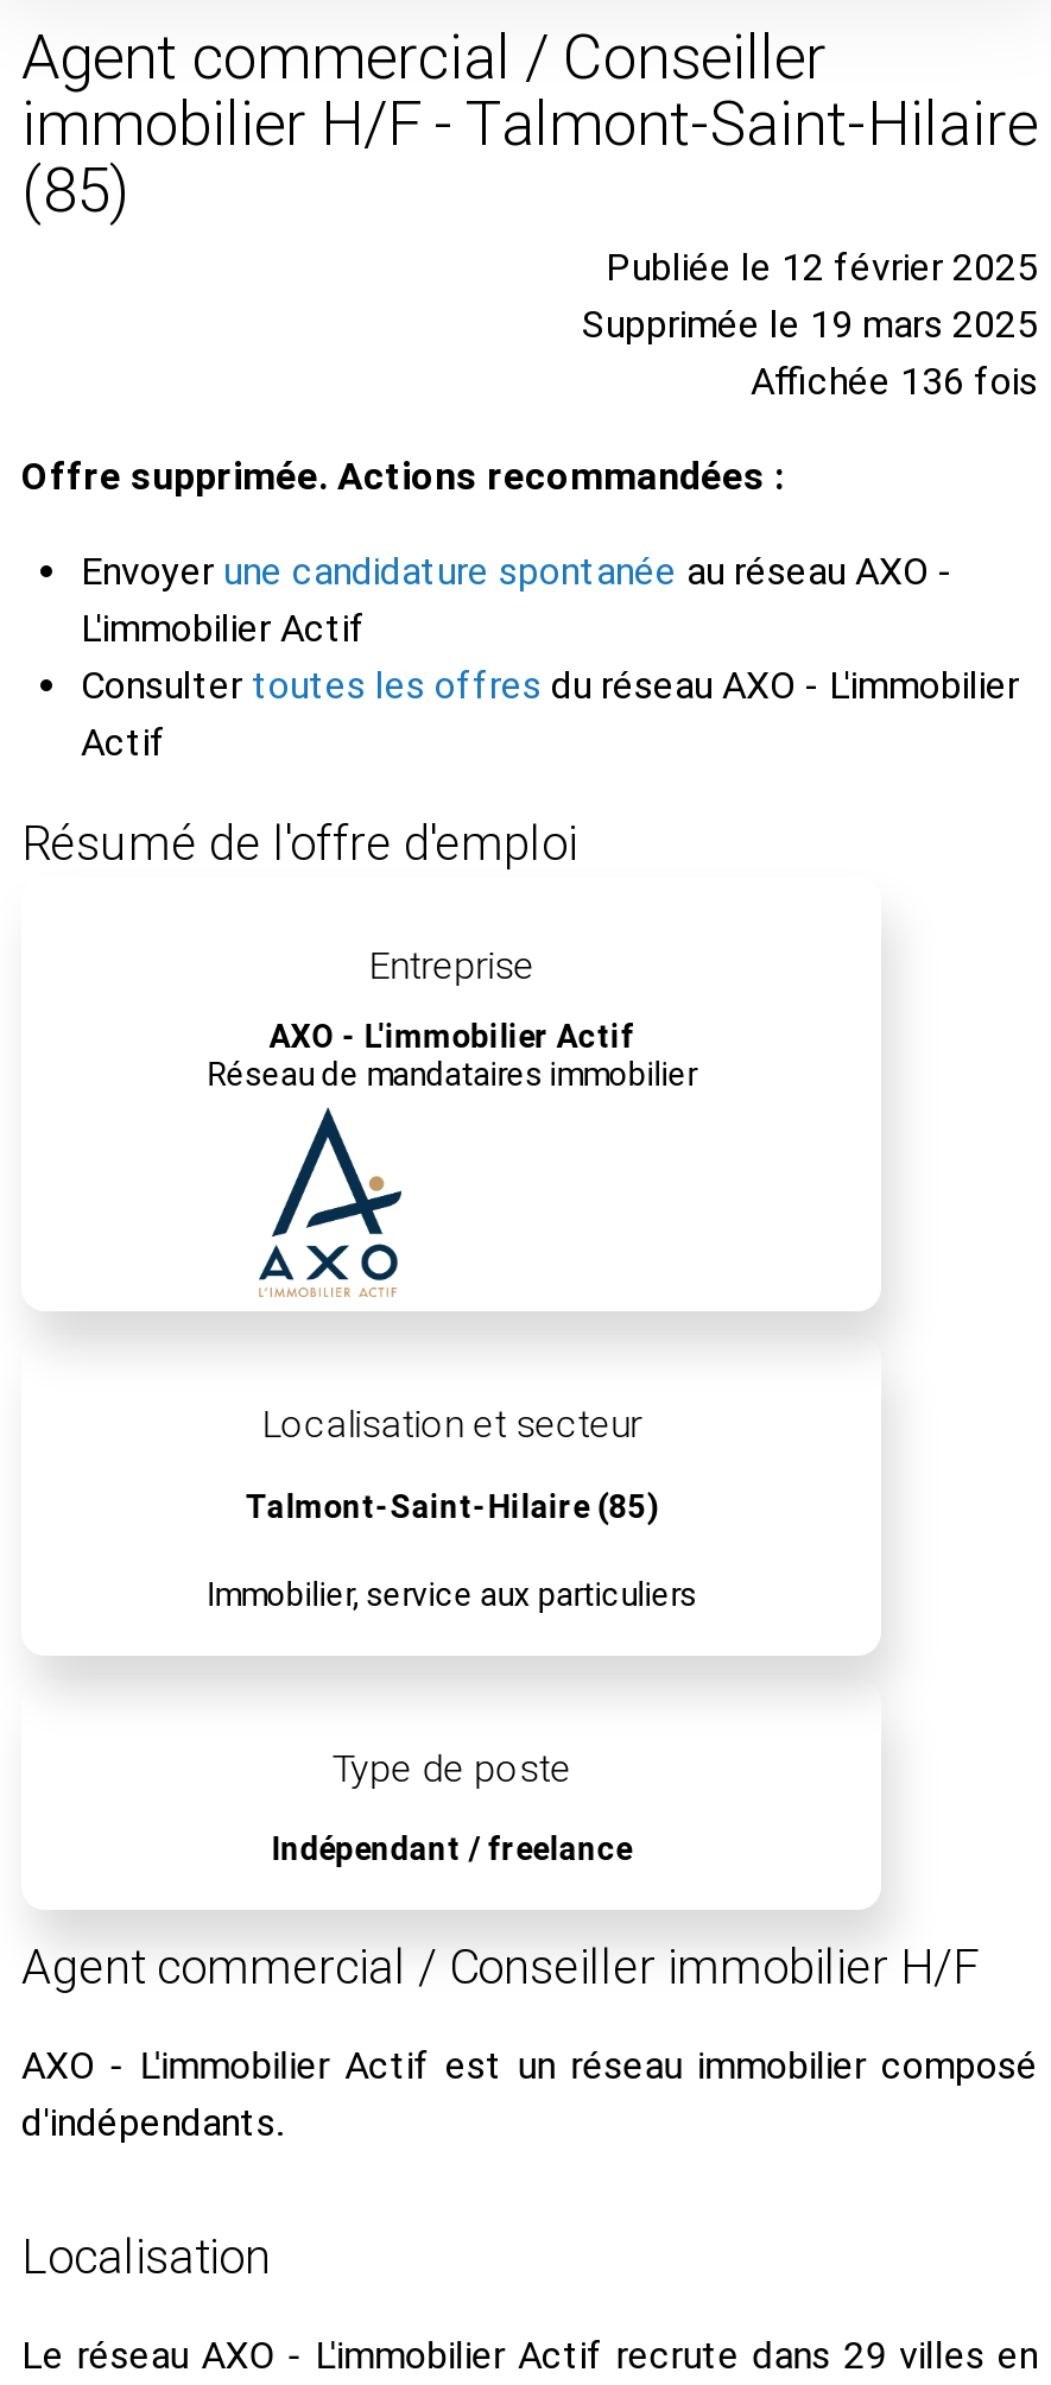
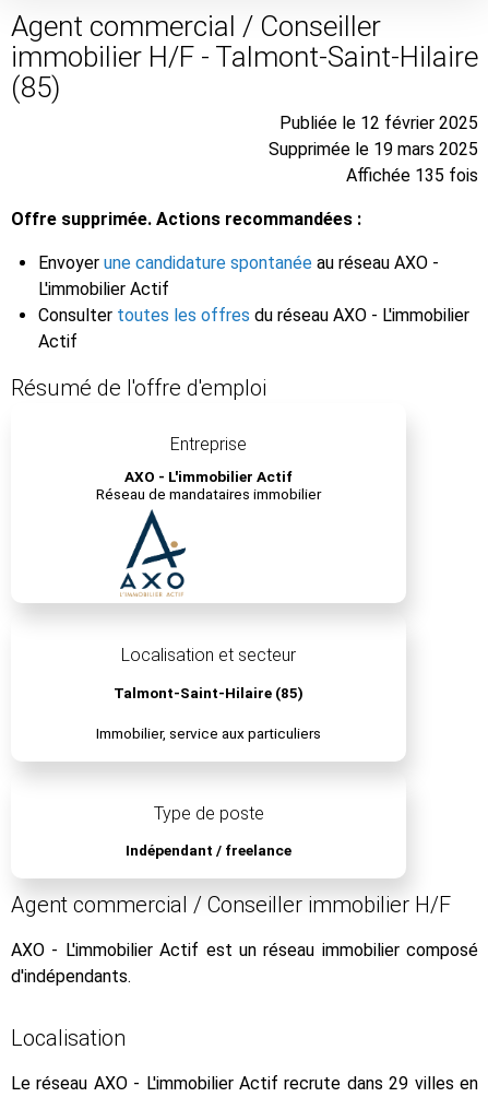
- Affichée 136 fois
+ Affichée 135 fois
